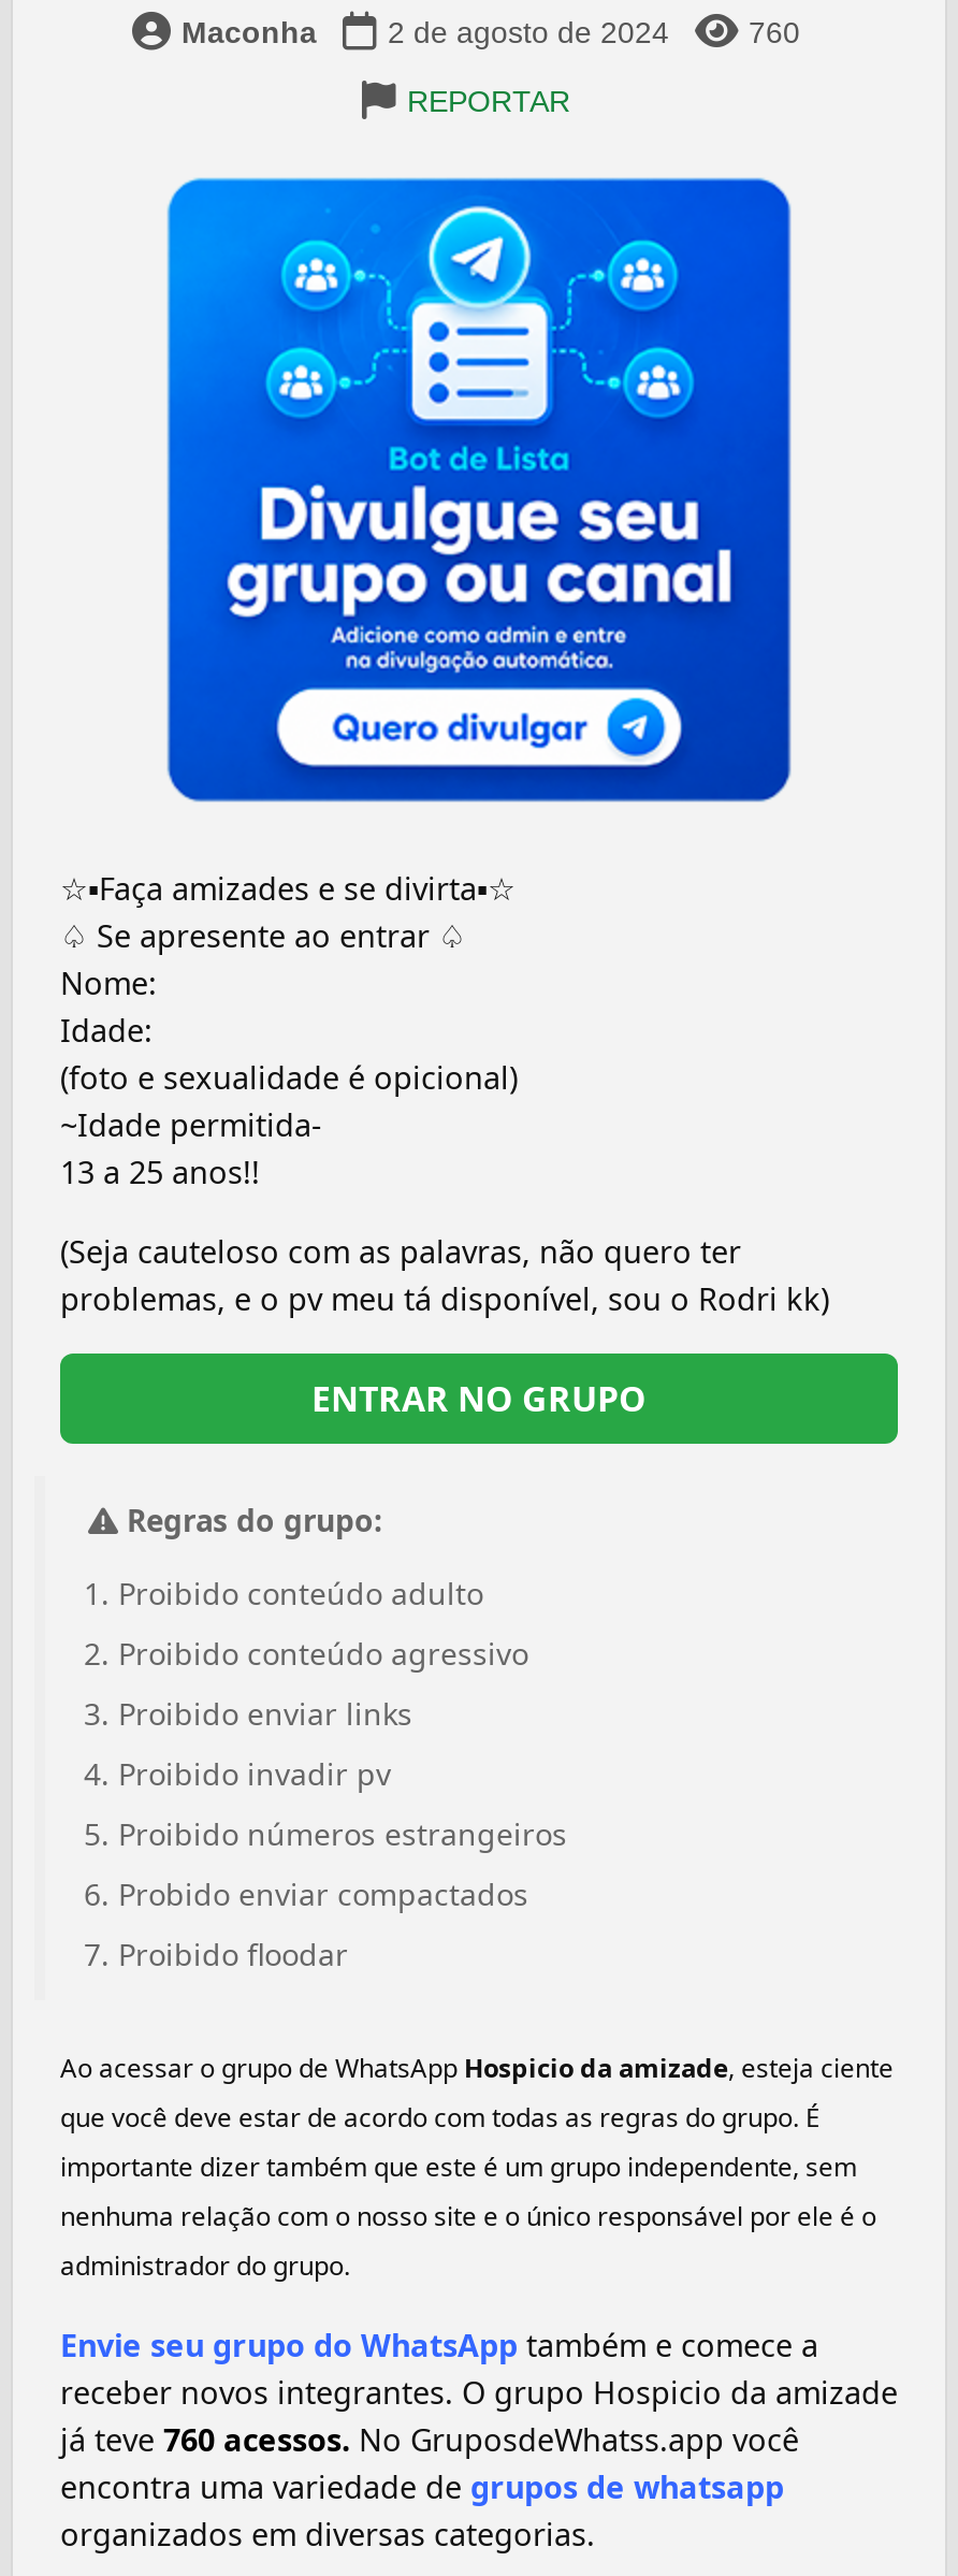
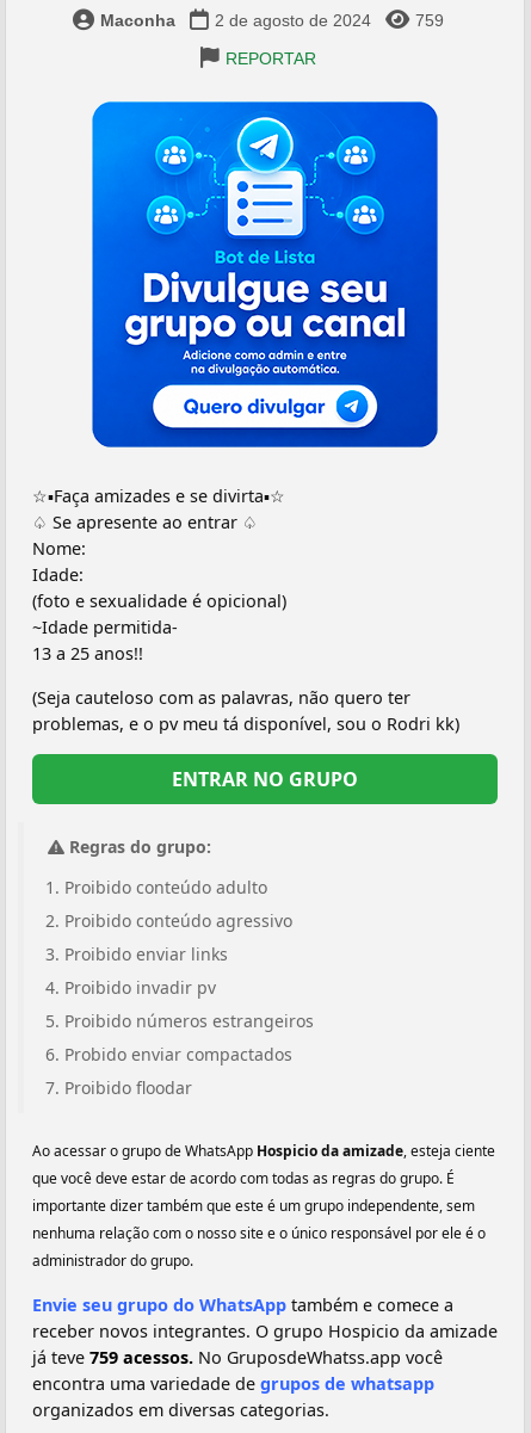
- 760
+ 759

- já teve 760 acessos. No GruposdeWhatss.app você
+ já teve 759 acessos. No GruposdeWhatss.app você
